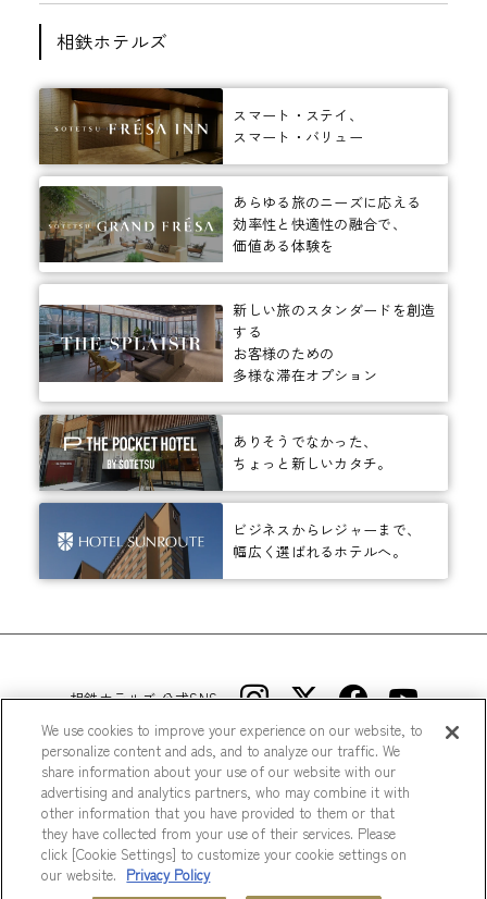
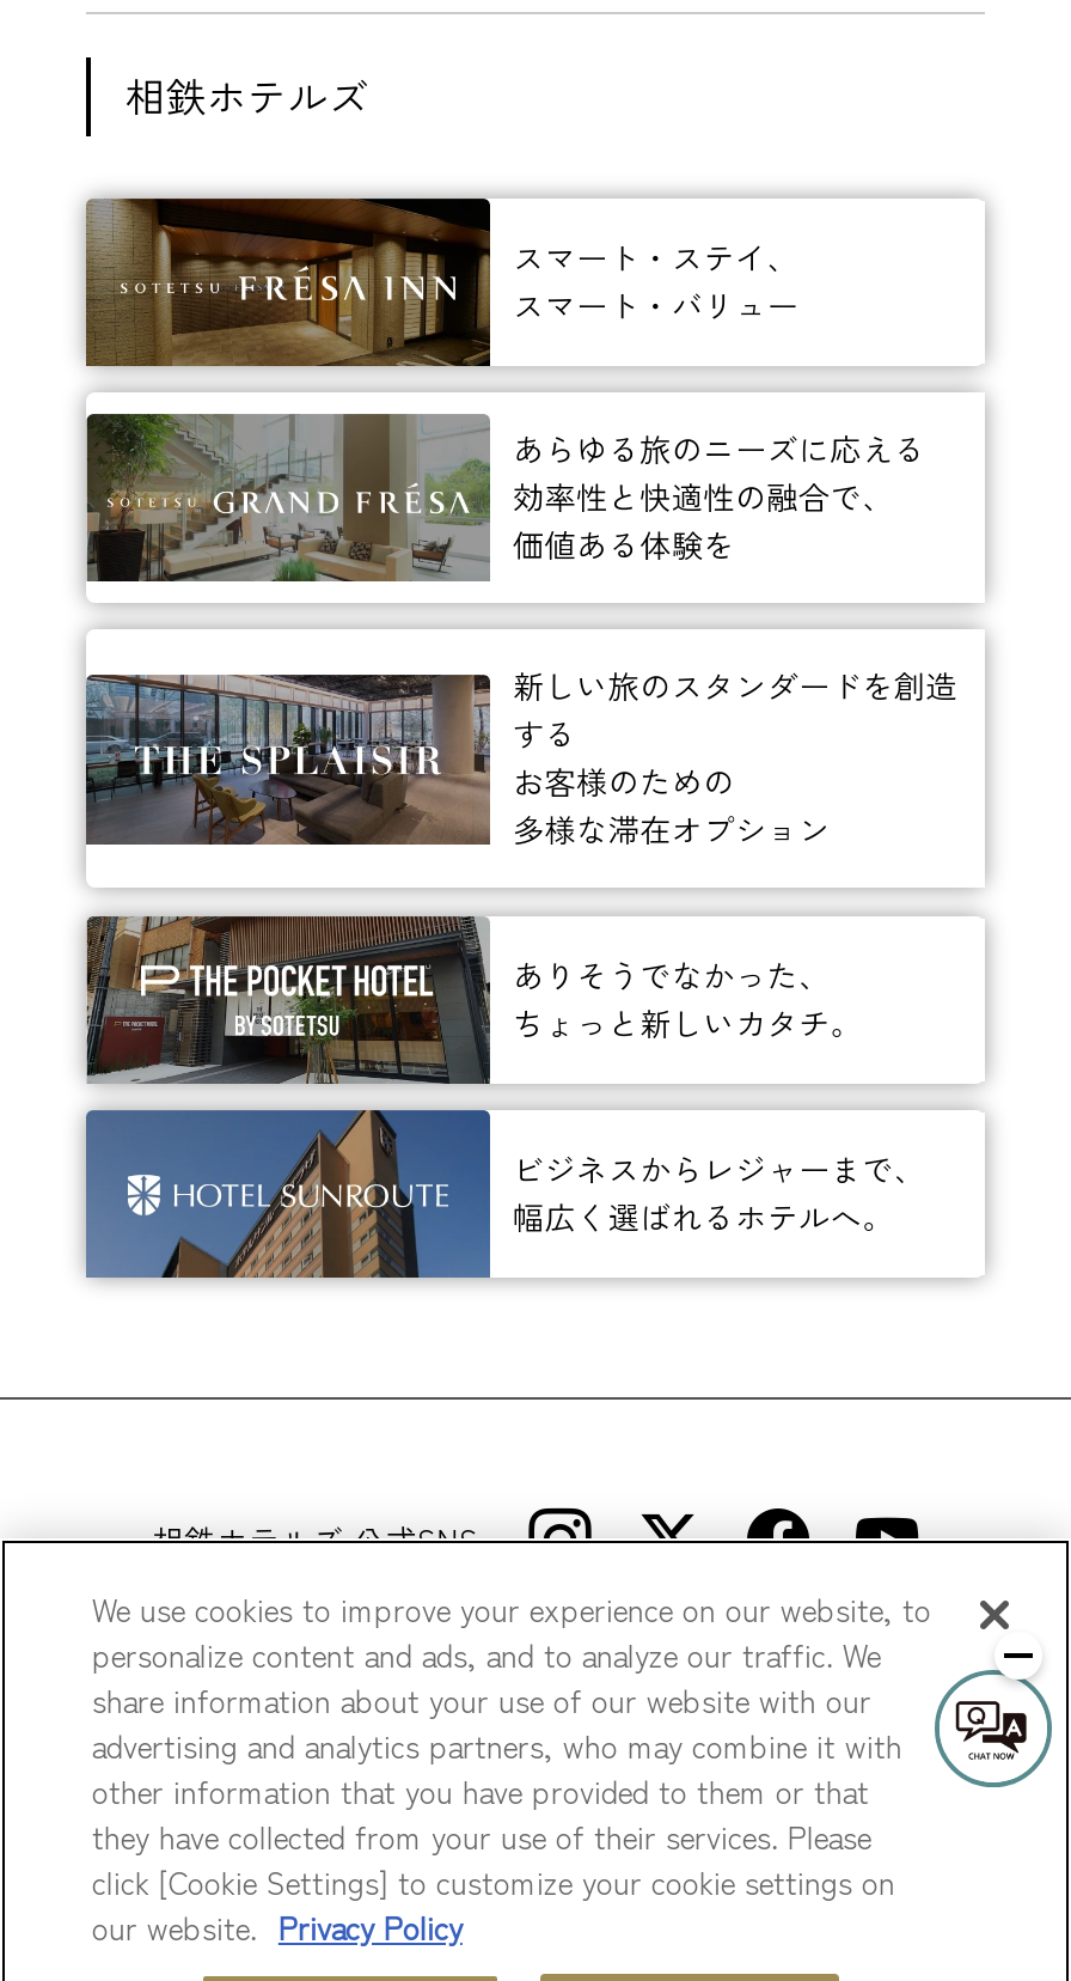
+ [image]
